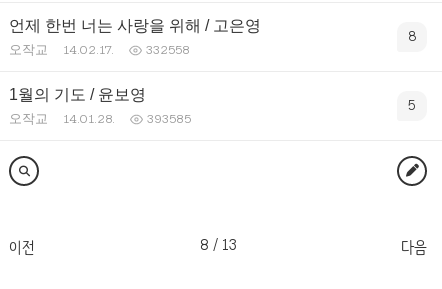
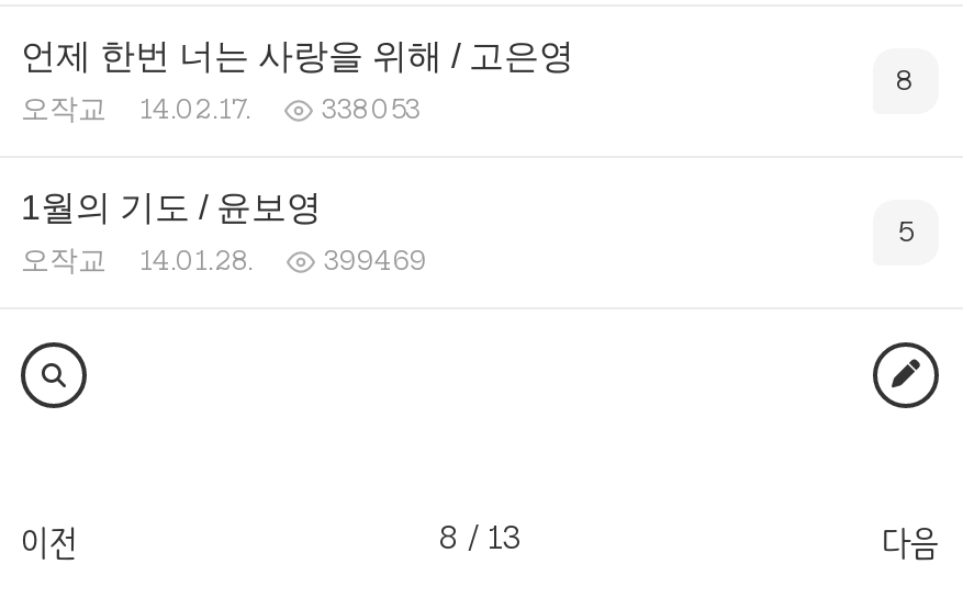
- 오작교 14.02.17. 332558
+ 오작교 14.02.17. 338053

- 오작교 14.01.28. 393585
+ 오작교 14.01.28. 399469
